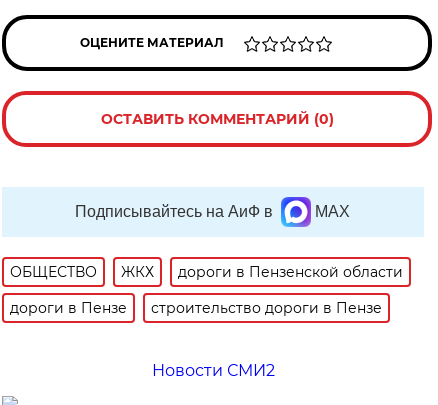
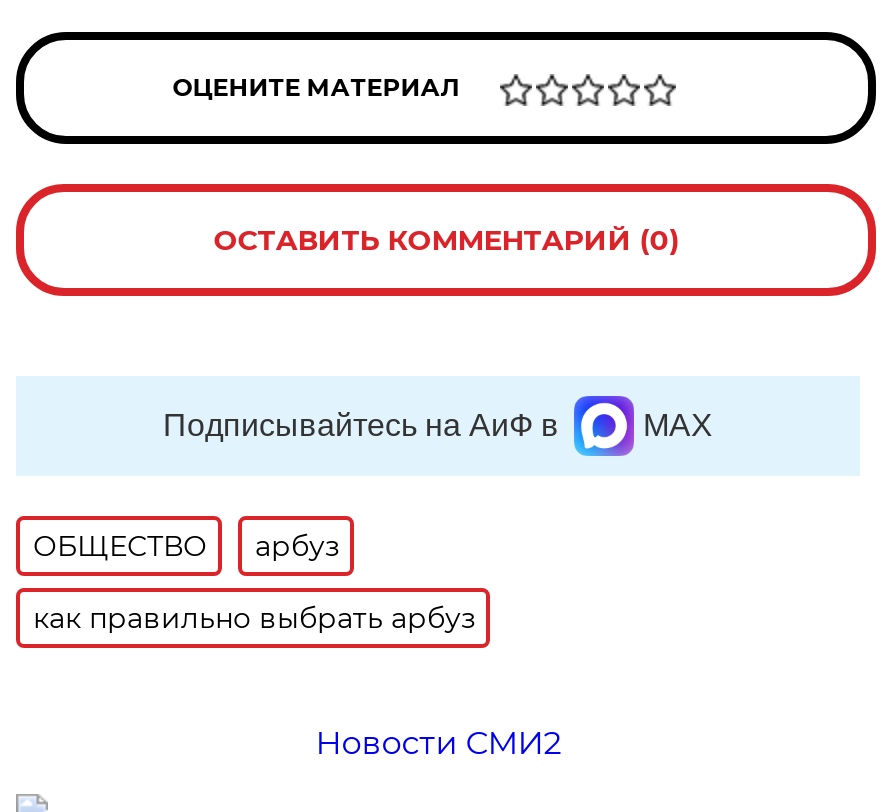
- ЖКХ
- дороги в Пензенской области
+ арбуз

- дороги в Пензе
- строительство дороги в Пензе
+ как правильно выбрать арбуз
